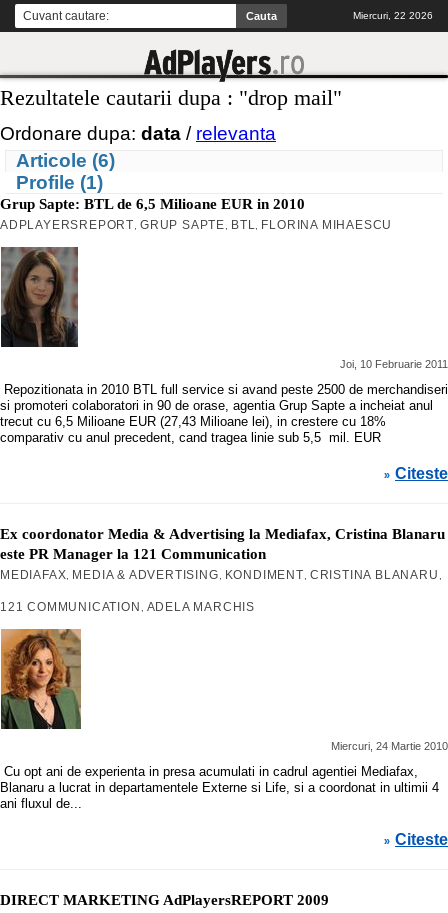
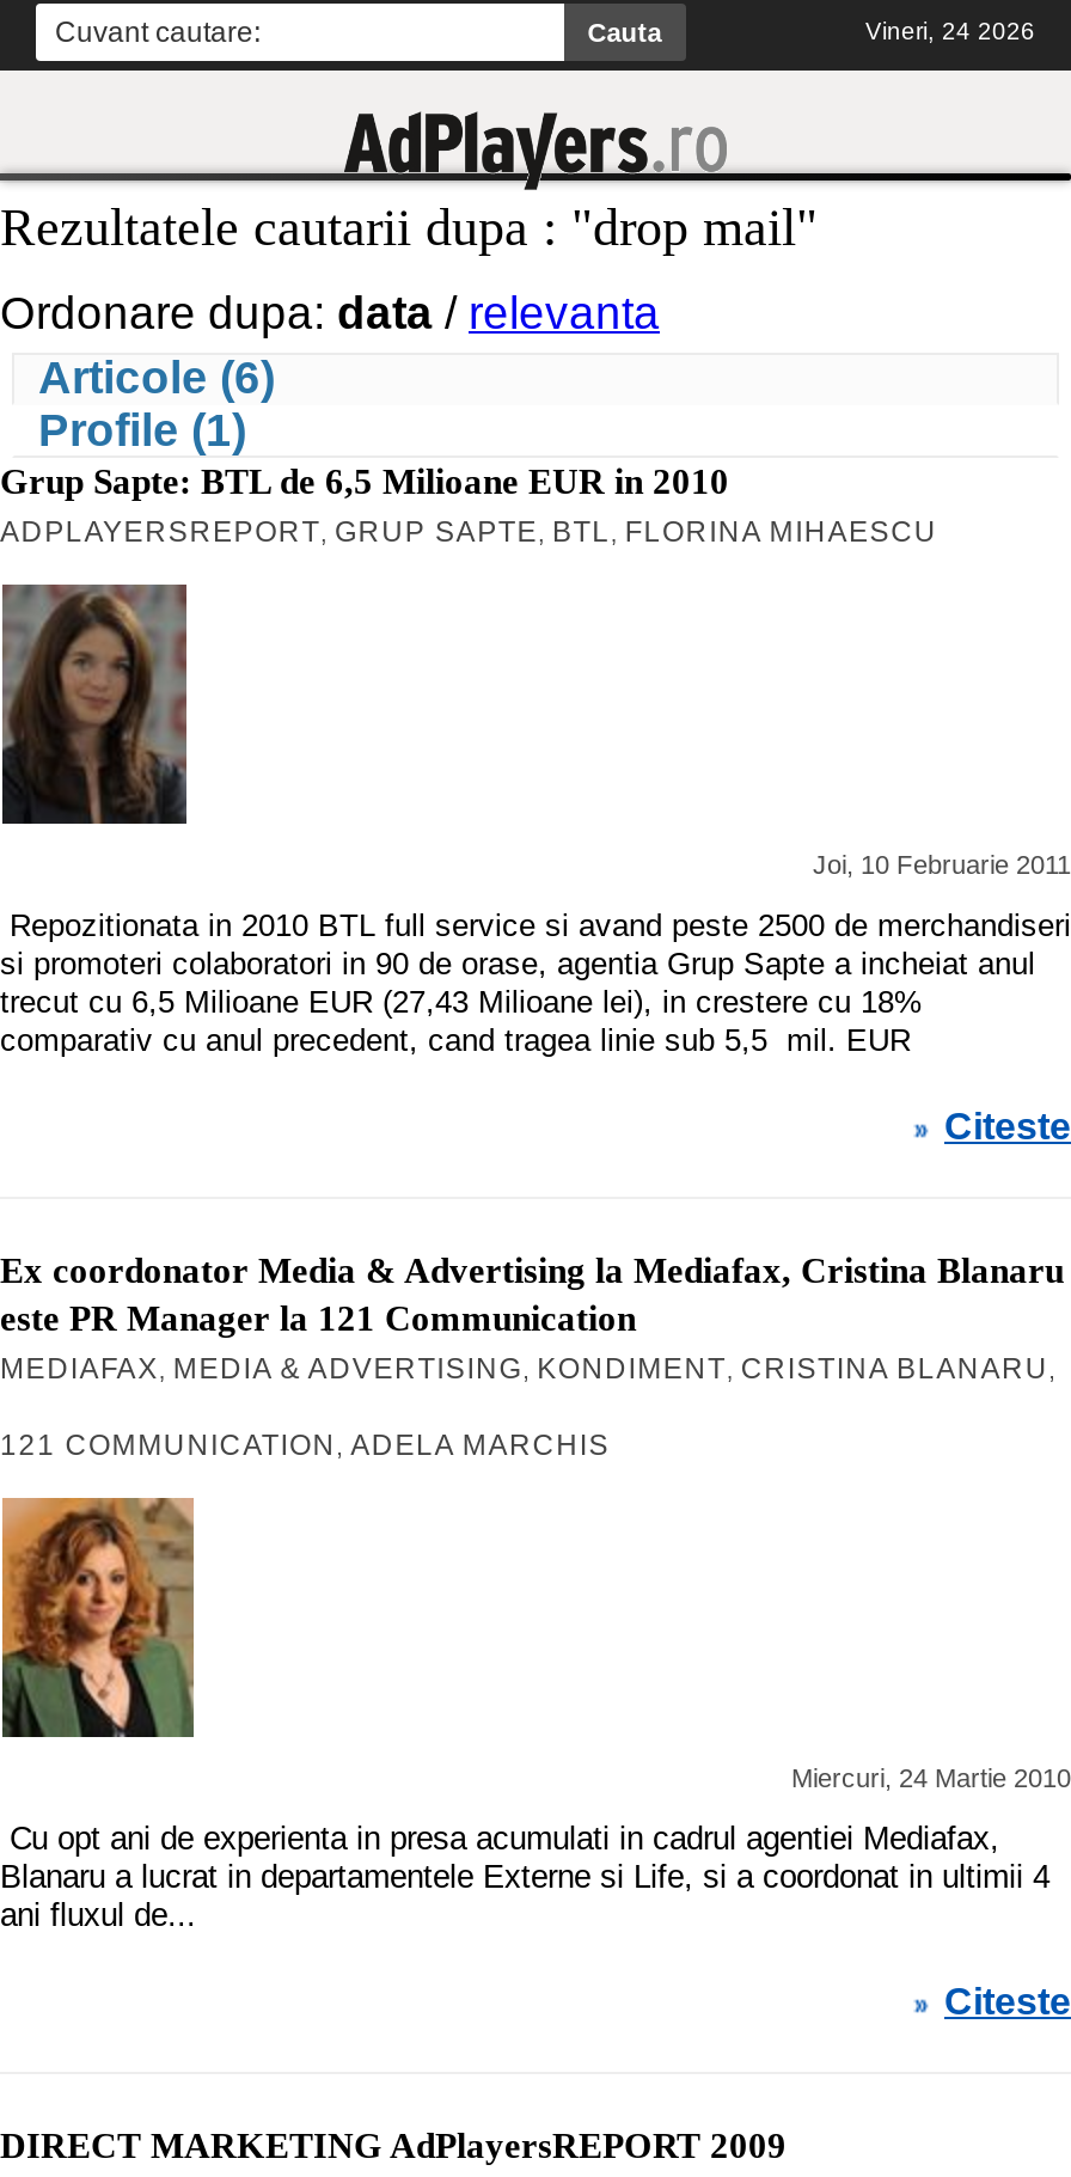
- Miercuri, 22 2026
+ Vineri, 24 2026
